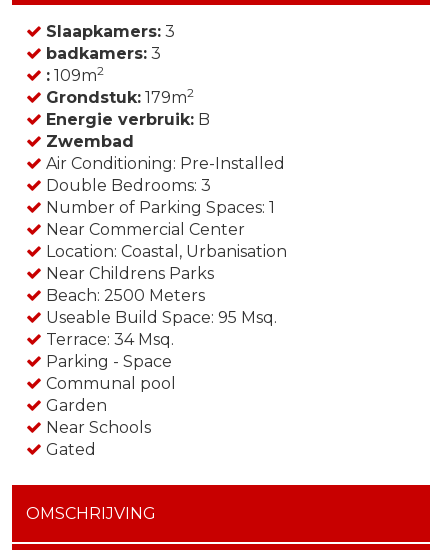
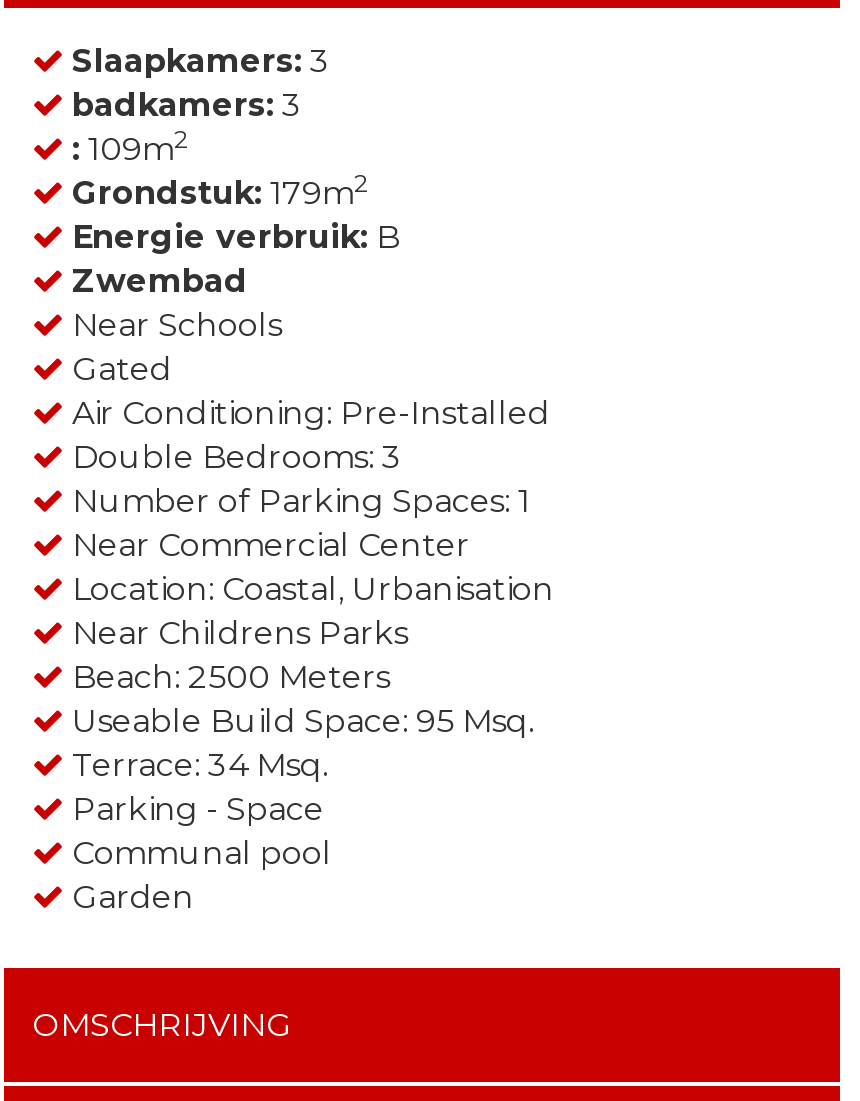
moved down: Air Conditioning: Pre-Installed | Double Bedrooms: 3 | Number of Parking Spaces: 1 | ... | Communal pool | Garden

moved up: Near Schools | Gated
